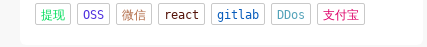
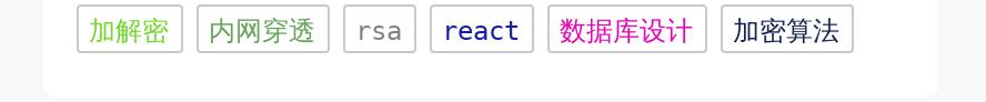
- 提现
- OSS
- 微信
+ 加解密
+ 内网穿透
+ rsa

- gitlab
- DDos
- 支付宝
+ 数据库设计
+ 加密算法
